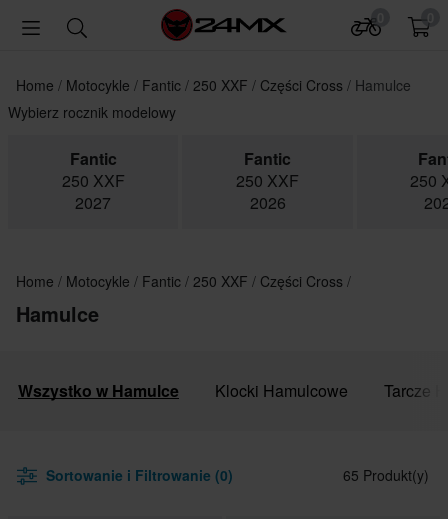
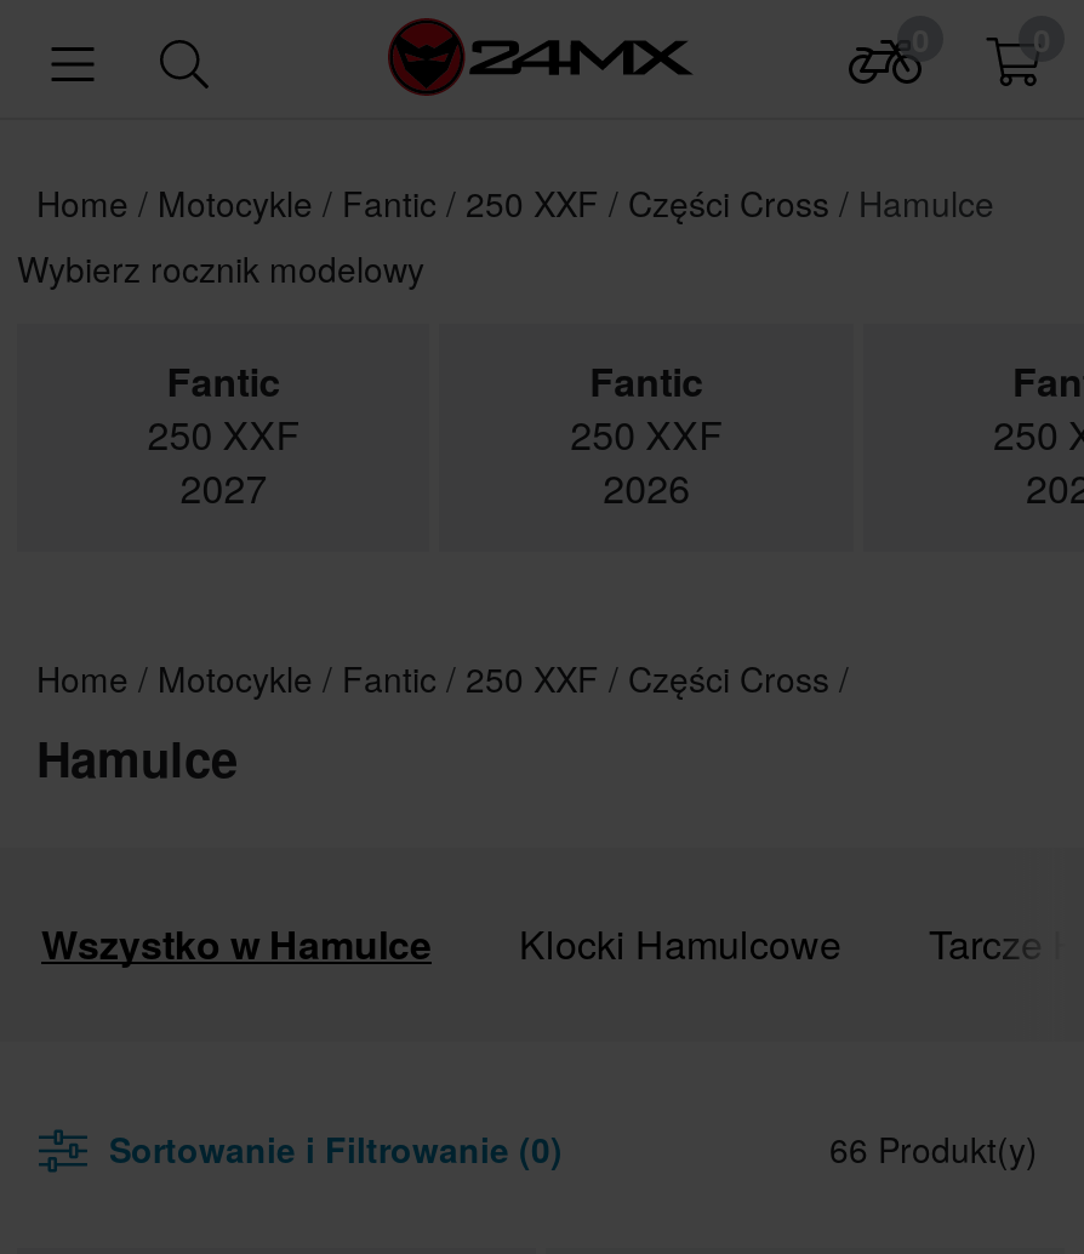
- 65 Produkt(y)
+ 66 Produkt(y)
